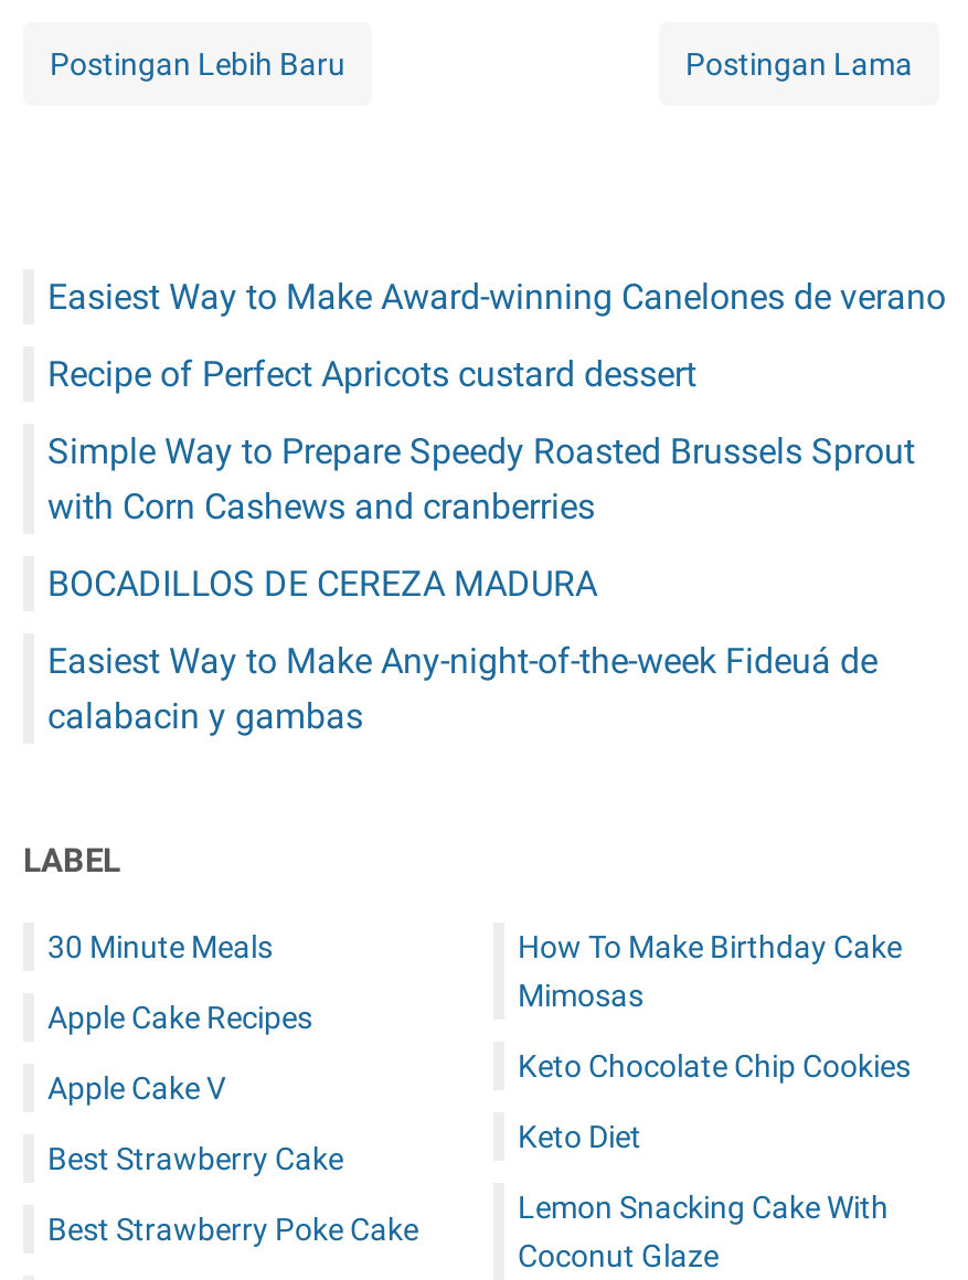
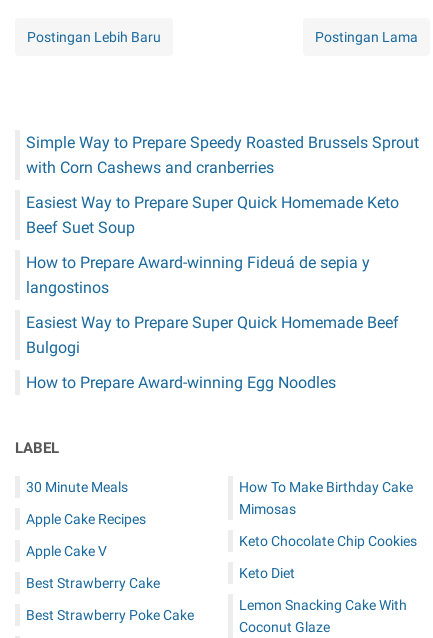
- Easiest Way to Make Award-winning Canelones de verano
- Recipe of Perfect Apricots custard dessert

moved up: Simple Way to Prepare Speedy Roasted Brussels Sprout | with Corn Cashews and cranberries

- BOCADILLOS DE CEREZA MADURA
- Easiest Way to Make Any-night-of-the-week Fideuá de
- calabacin y gambas
+ Easiest Way to Prepare Super Quick Homemade Keto
+ Beef Suet Soup
+ How to Prepare Award-winning Fideuá de sepia y
+ langostinos
+ Easiest Way to Prepare Super Quick Homemade Beef
+ Bulgogi
+ How to Prepare Award-winning Egg Noodles
